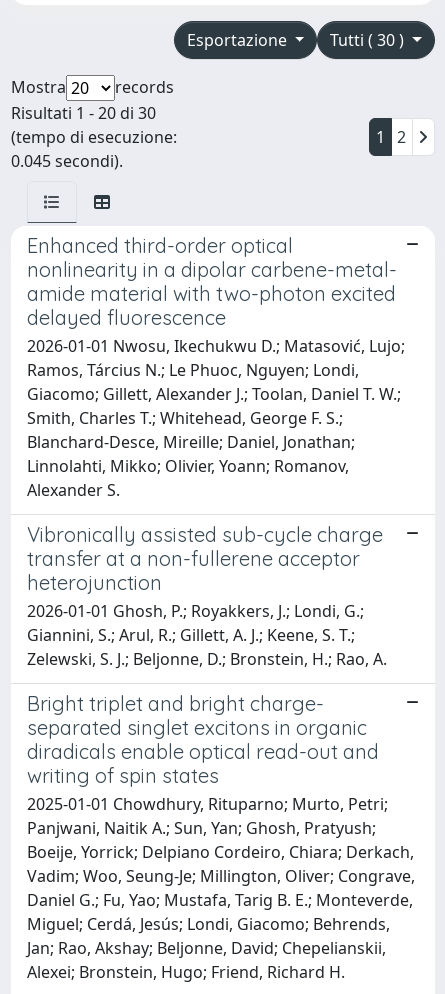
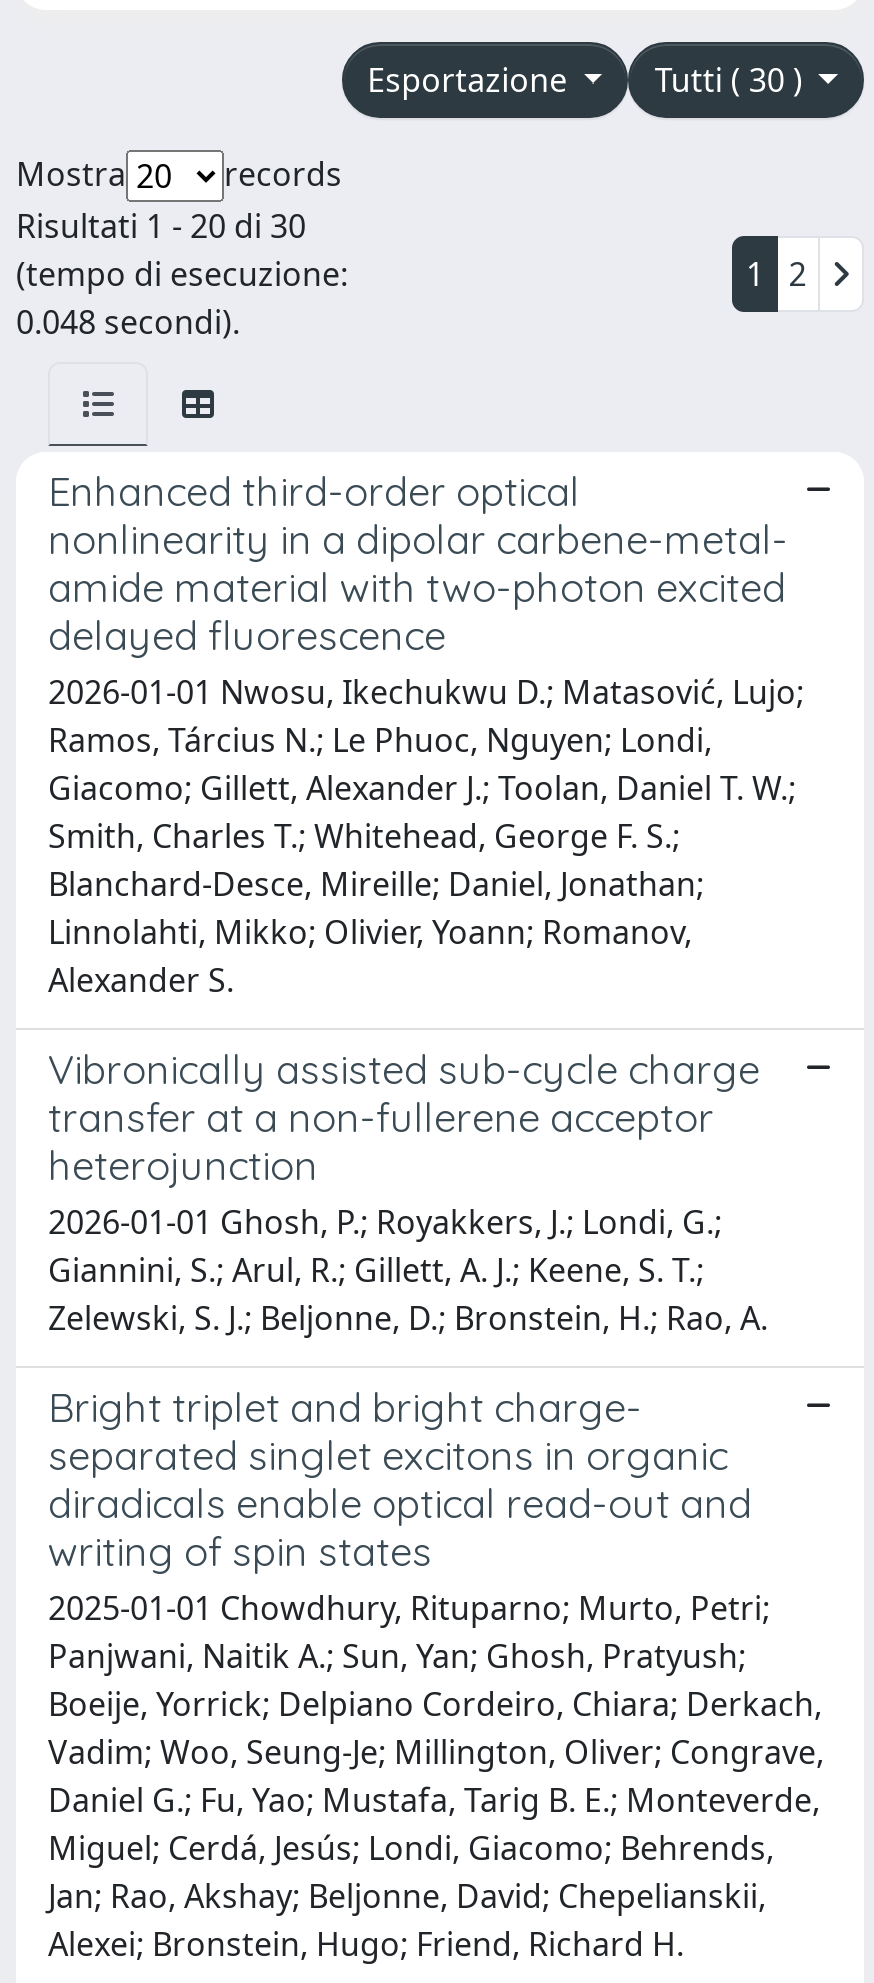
- 0.045 secondi).
+ 0.048 secondi).
